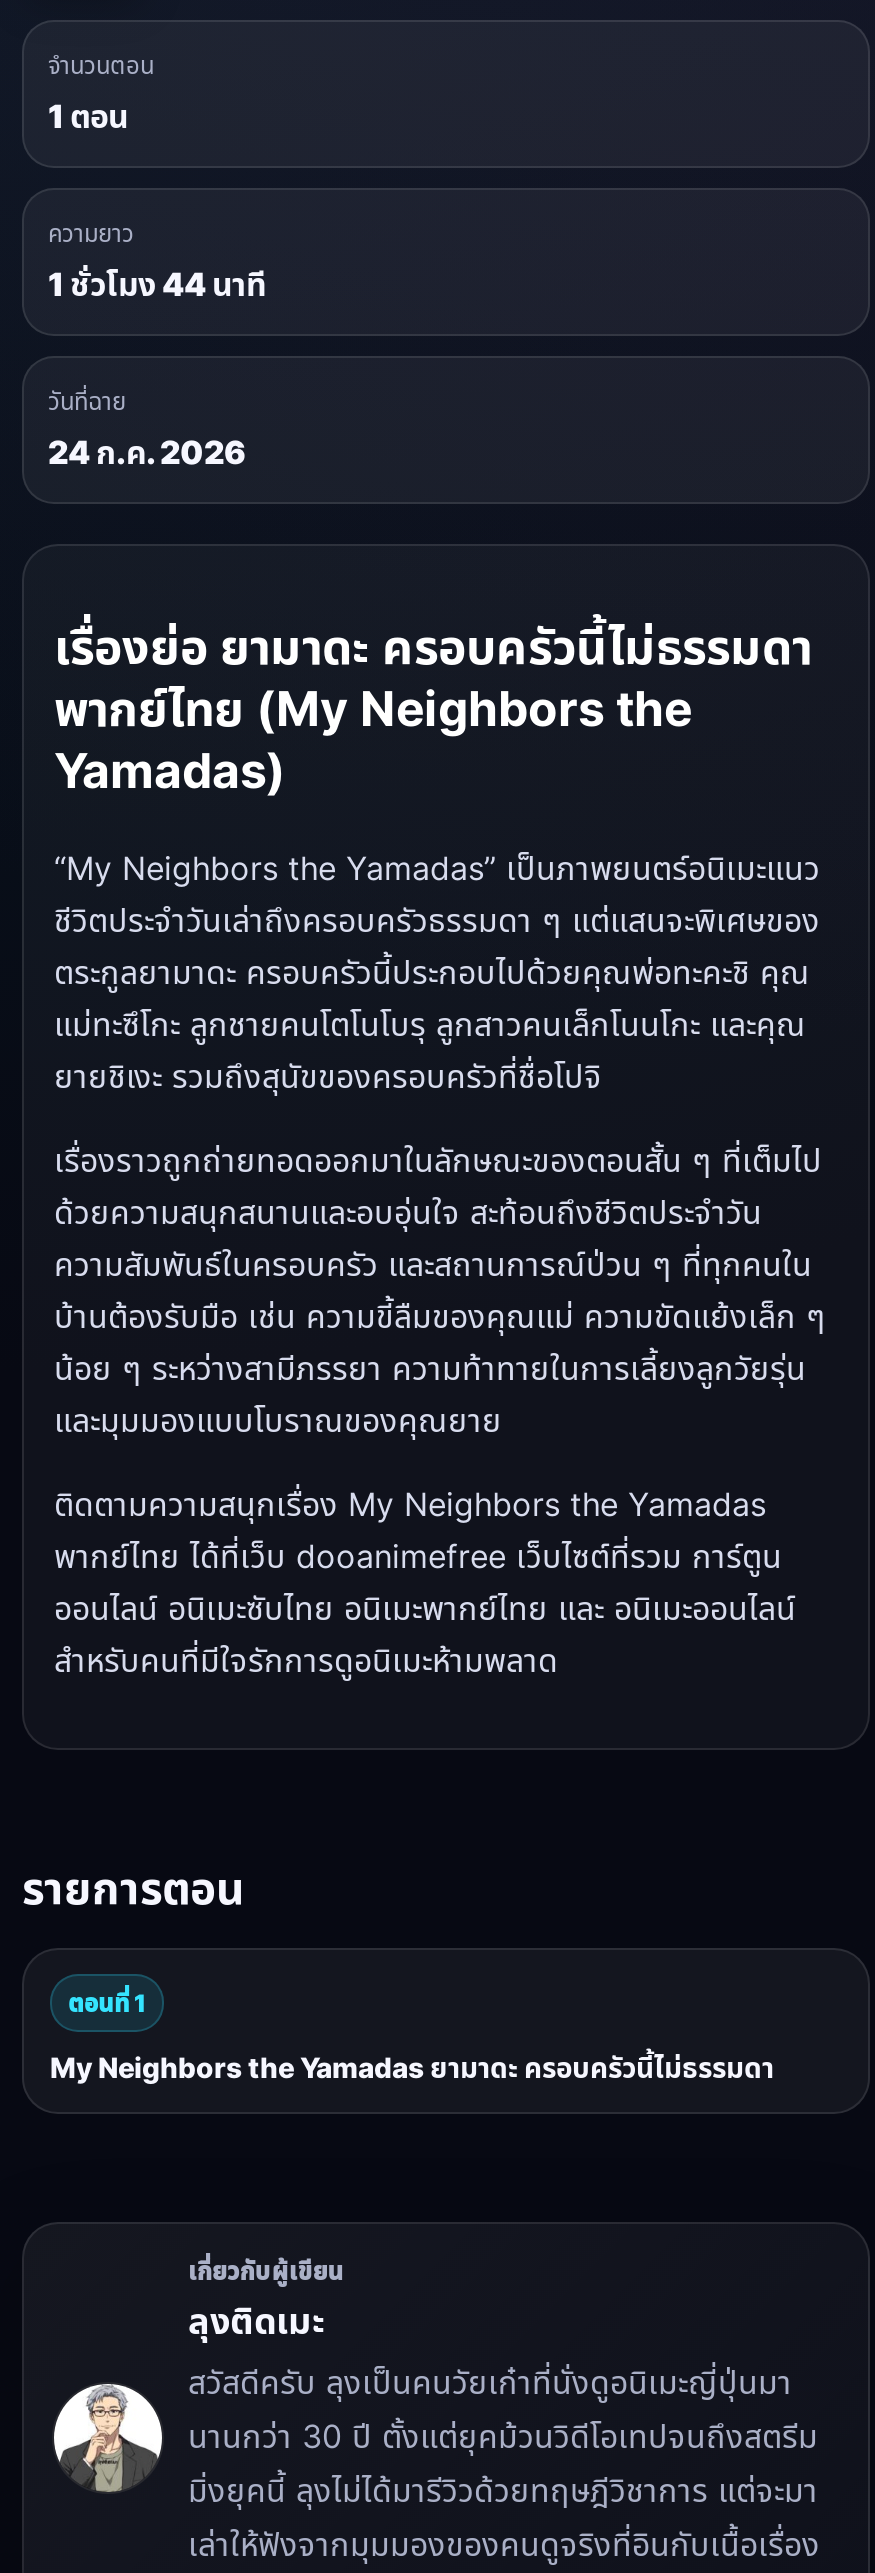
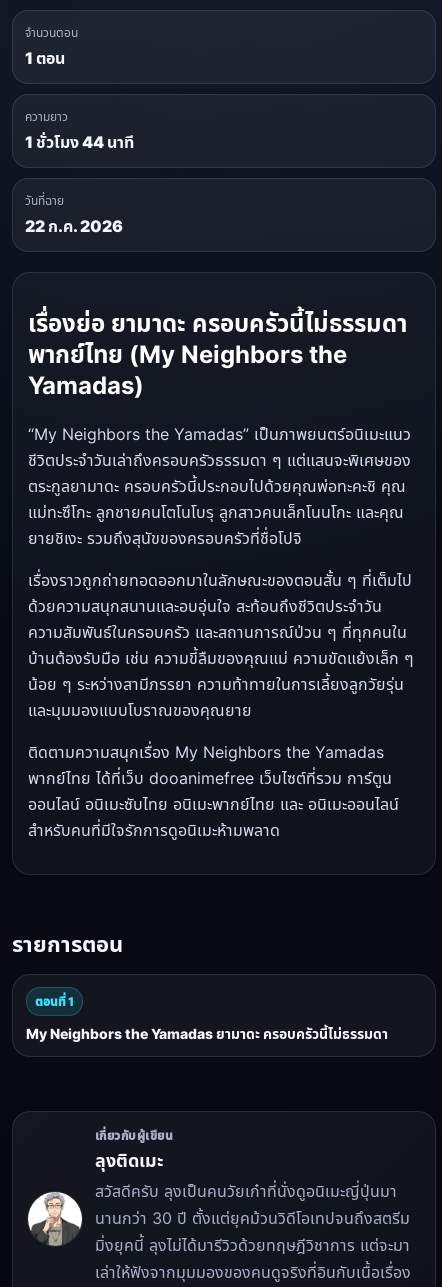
- 24 ก.ค. 2026
+ 22 ก.ค. 2026
